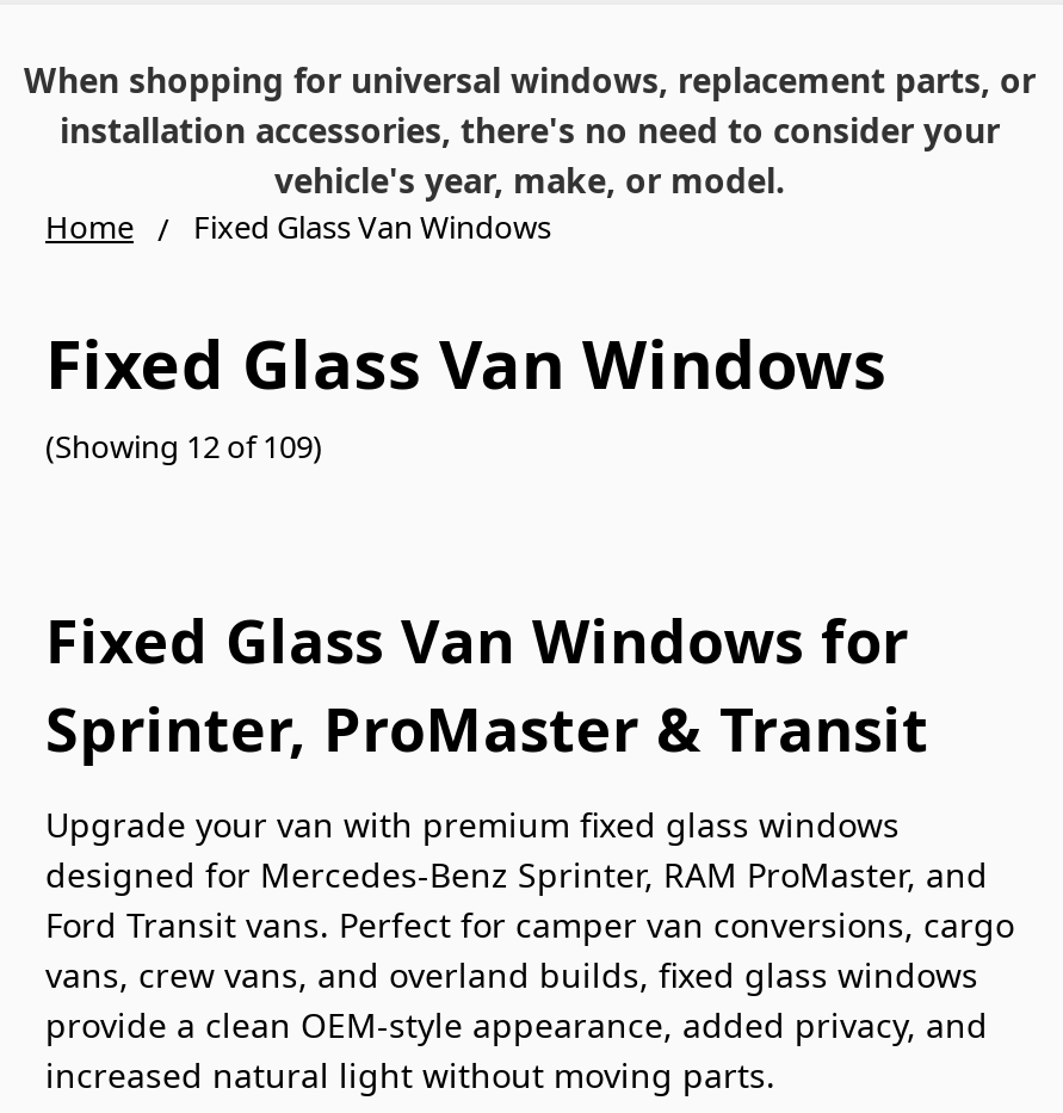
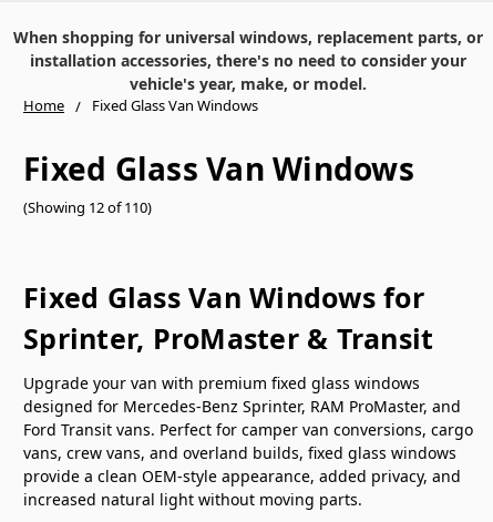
- (Showing 12 of 109)
+ (Showing 12 of 110)
